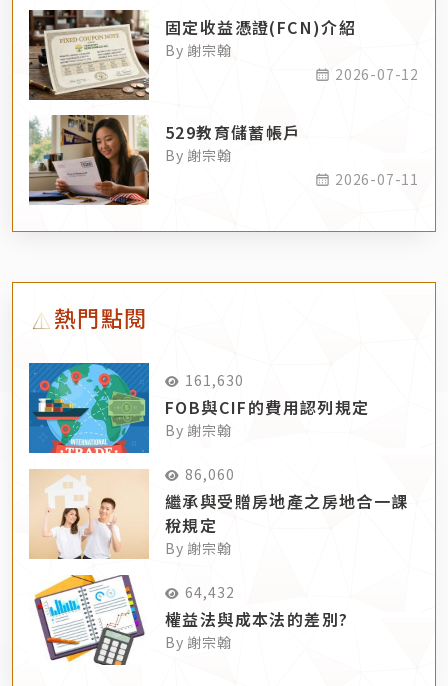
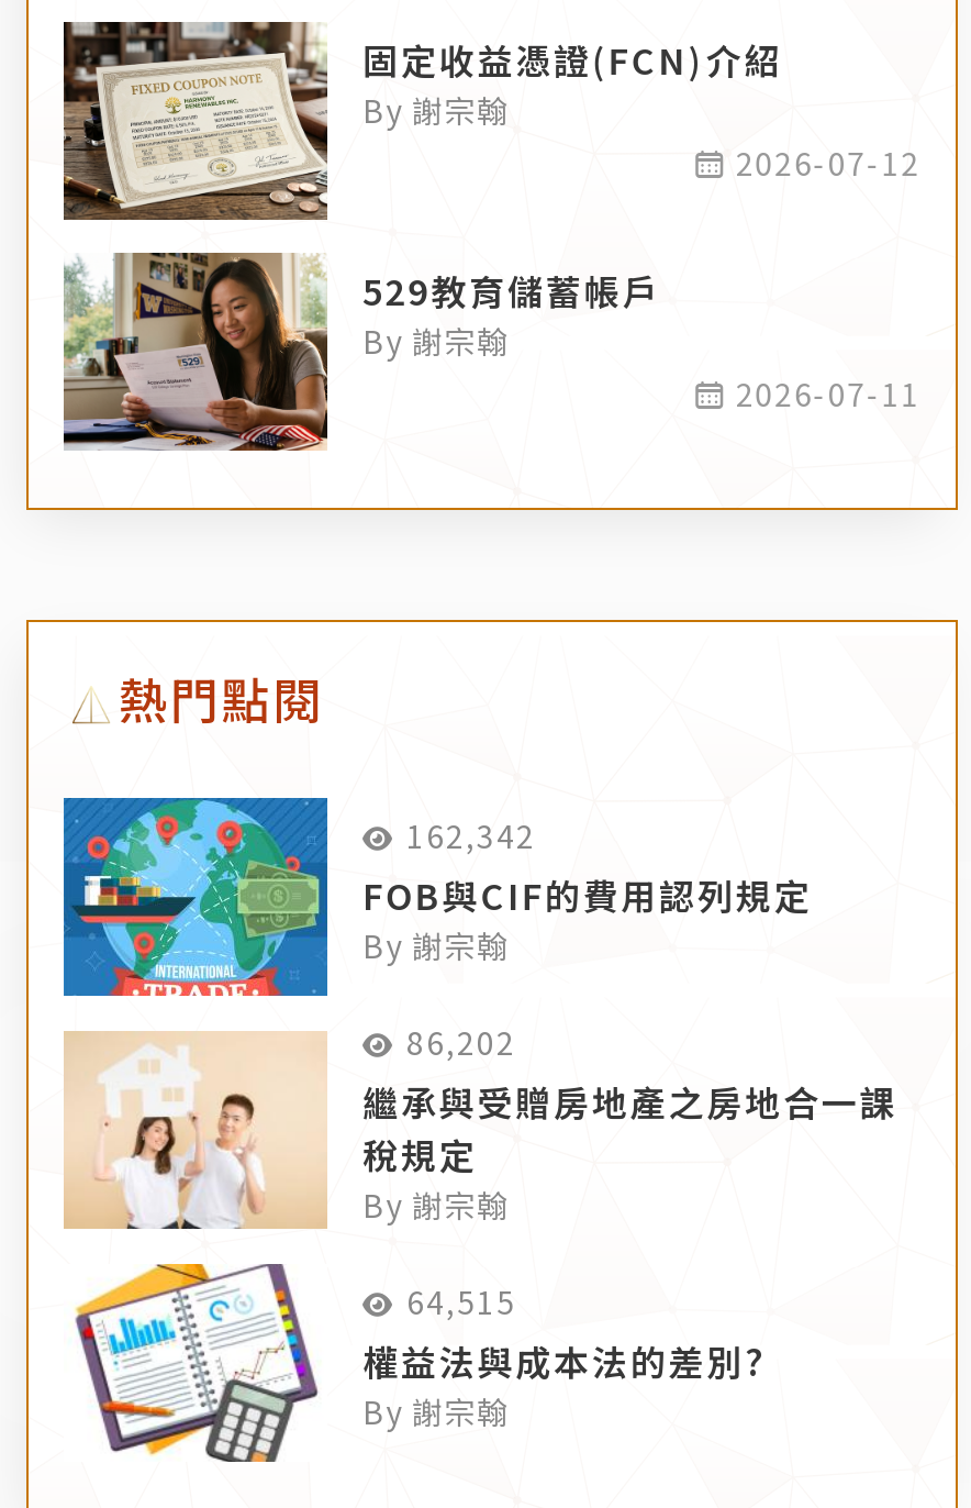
- 161,630
+ 162,342

- 86,060
+ 86,202

- 64,432
+ 64,515
